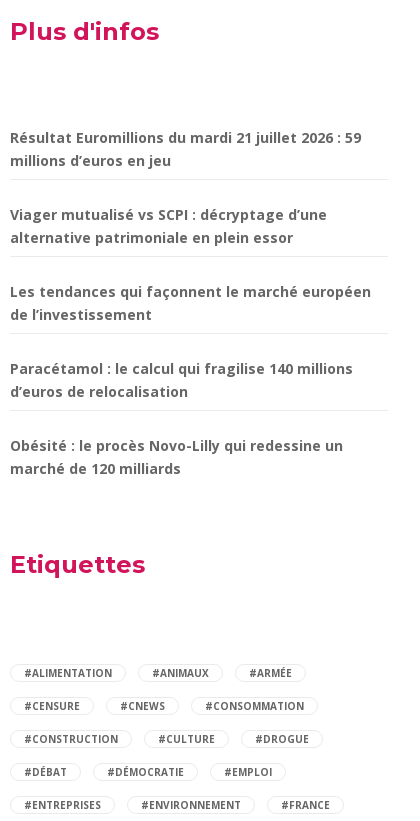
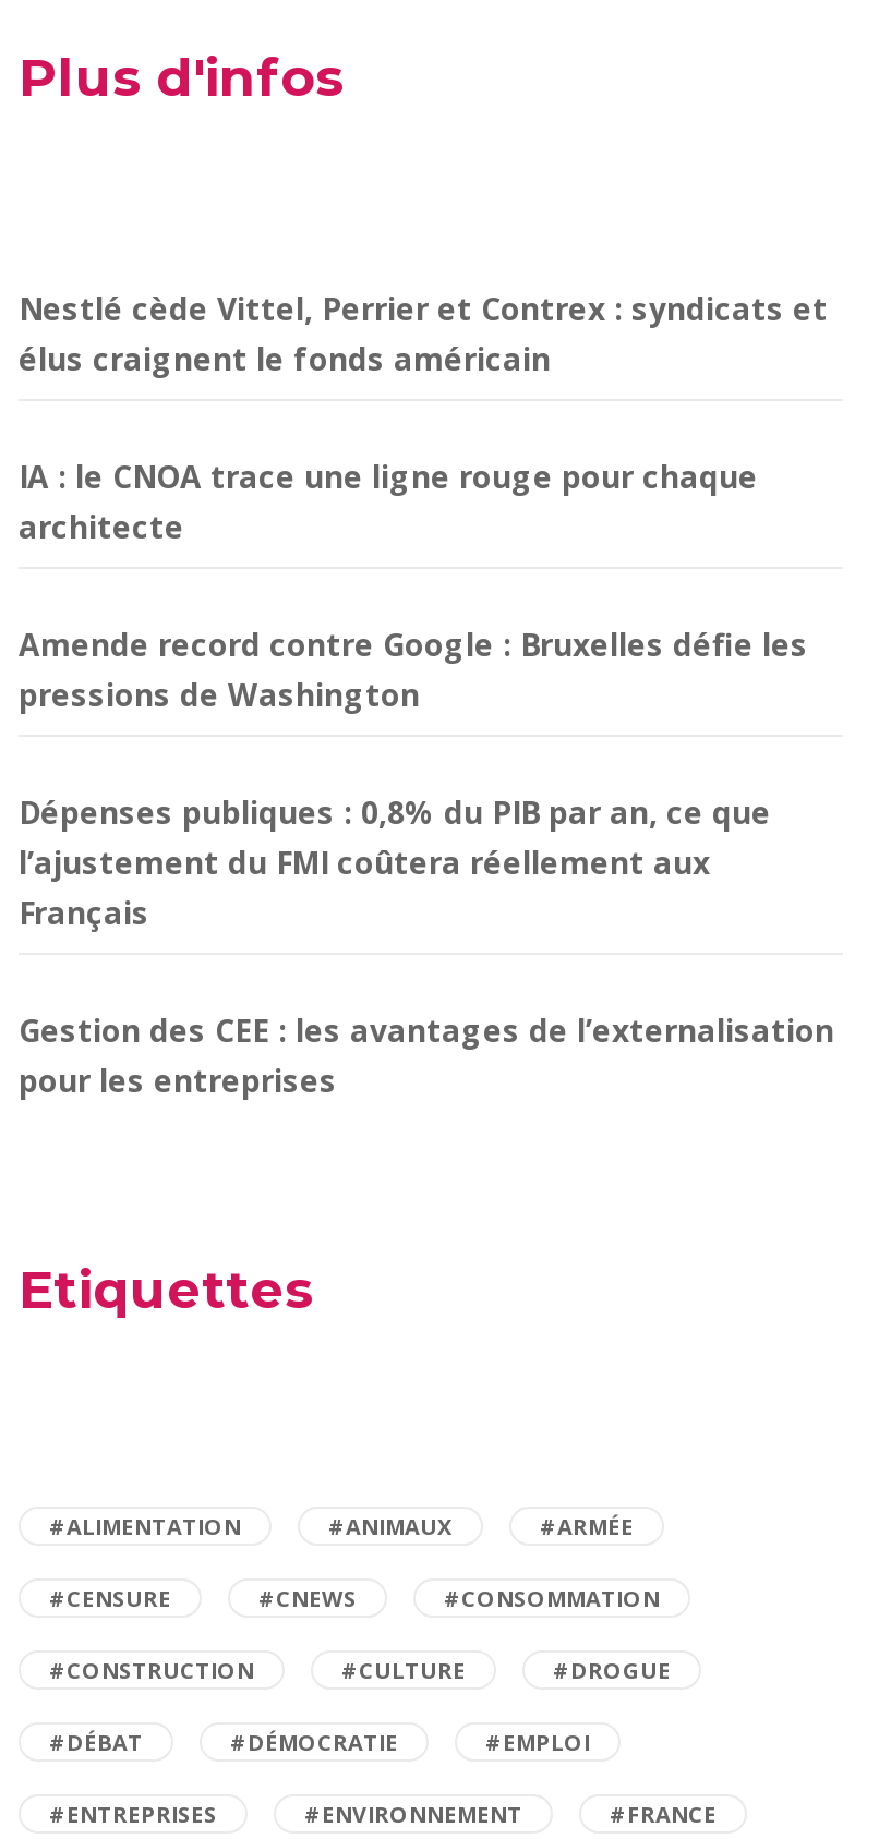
- Résultat Euromillions du mardi 21 juillet 2026 : 59
- millions d’euros en jeu
+ Nestlé cède Vittel, Perrier et Contrex : syndicats et
+ élus craignent le fonds américain

- Viager mutualisé vs SCPI : décryptage d’une
- alternative patrimoniale en plein essor
+ IA : le CNOA trace une ligne rouge pour chaque
+ architecte

- Les tendances qui façonnent le marché européen
- de l’investissement
+ Amende record contre Google : Bruxelles défie les
+ pressions de Washington

- Paracétamol : le calcul qui fragilise 140 millions
- d’euros de relocalisation
+ Dépenses publiques : 0,8% du PIB par an, ce que
+ l’ajustement du FMI coûtera réellement aux
+ Français

- Obésité : le procès Novo-Lilly qui redessine un
- marché de 120 milliards
+ Gestion des CEE : les avantages de l’externalisation
+ pour les entreprises
